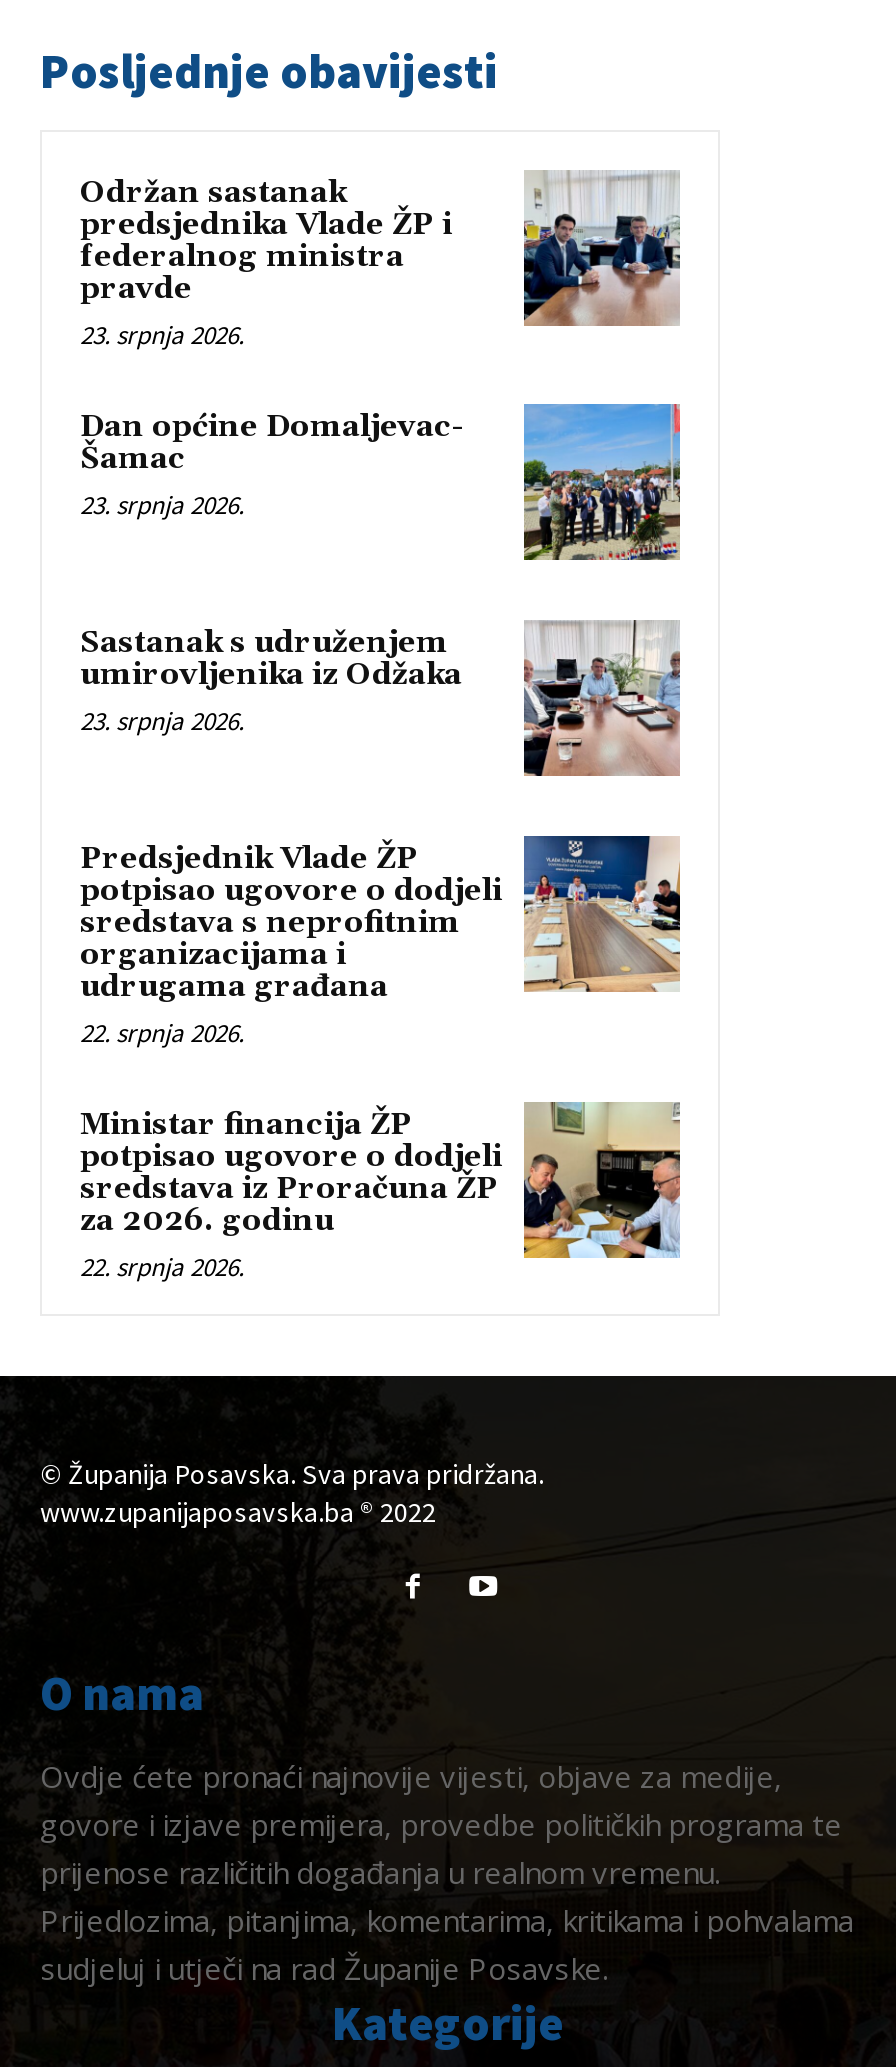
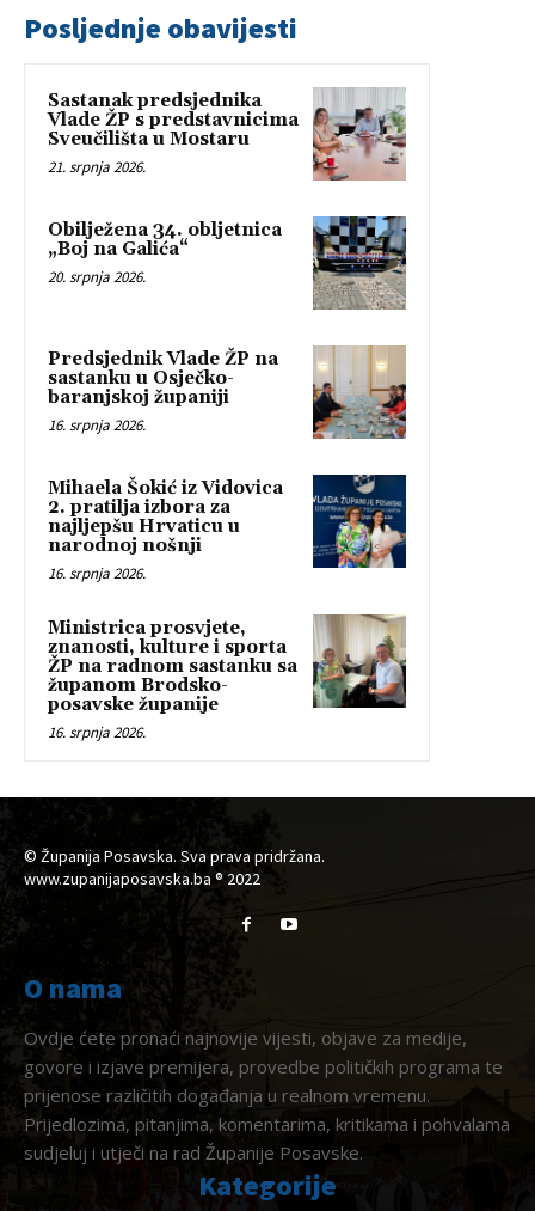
- [image]
- Održan sastanak
- predsjednika Vlade ŽP i
- federalnog ministra
- pravde
- 23. srpnja 2026.
+ [image]
+ Sastanak predsjednika
+ Vlade ŽP s predstavnicima
+ Sveučilišta u Mostaru
+ 21. srpnja 2026.

- [image]
- Dan općine Domaljevac-
- Šamac
- 23. srpnja 2026.
+ [image]
+ Obilježena 34. obljetnica
+ „Boj na Galića“
+ 20. srpnja 2026.

- [image]
- Sastanak s udruženjem
- umirovljenika iz Odžaka
- 23. srpnja 2026.
+ [image]
+ Predsjednik Vlade ŽP na
+ sastanku u Osječko-
+ baranjskoj županiji
+ 16. srpnja 2026.

- [image]
- Predsjednik Vlade ŽP
- potpisao ugovore o dodjeli
- sredstava s neprofitnim
- organizacijama i
- udrugama građana
- 22. srpnja 2026.
+ [image]
+ Mihaela Šokić iz Vidovica
+ 2. pratilja izbora za
+ najljepšu Hrvaticu u
+ narodnoj nošnji
+ 16. srpnja 2026.

- [image]
- Ministar financija ŽP
- potpisao ugovore o dodjeli
- sredstava iz Proračuna ŽP
- za 2026. godinu
- 22. srpnja 2026.
+ [image]
+ Ministrica prosvjete,
+ znanosti, kulture i sporta
+ ŽP na radnom sastanku sa
+ županom Brodsko-
+ posavske županije
+ 16. srpnja 2026.
